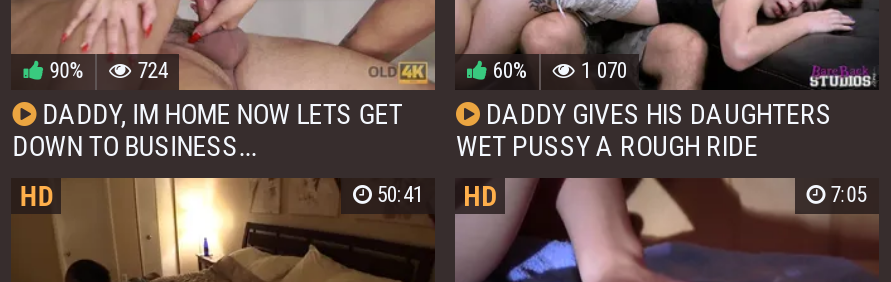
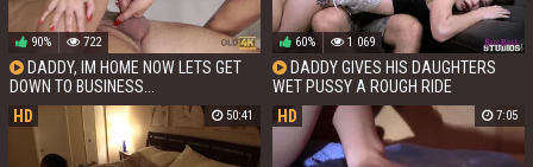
- 90% 724
+ 90% 722

- 60% 1 070
+ 60% 1 069
